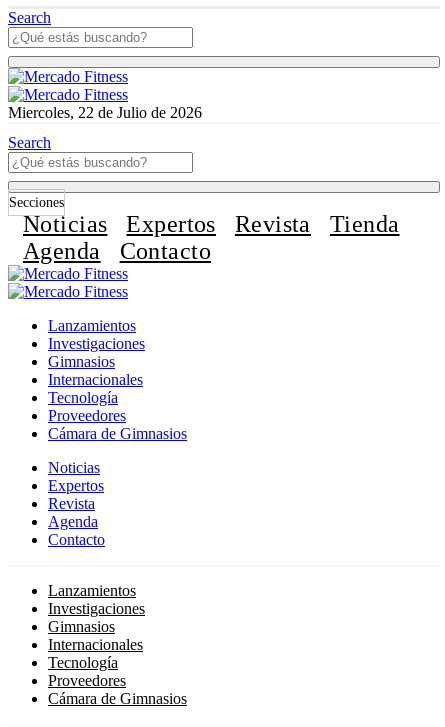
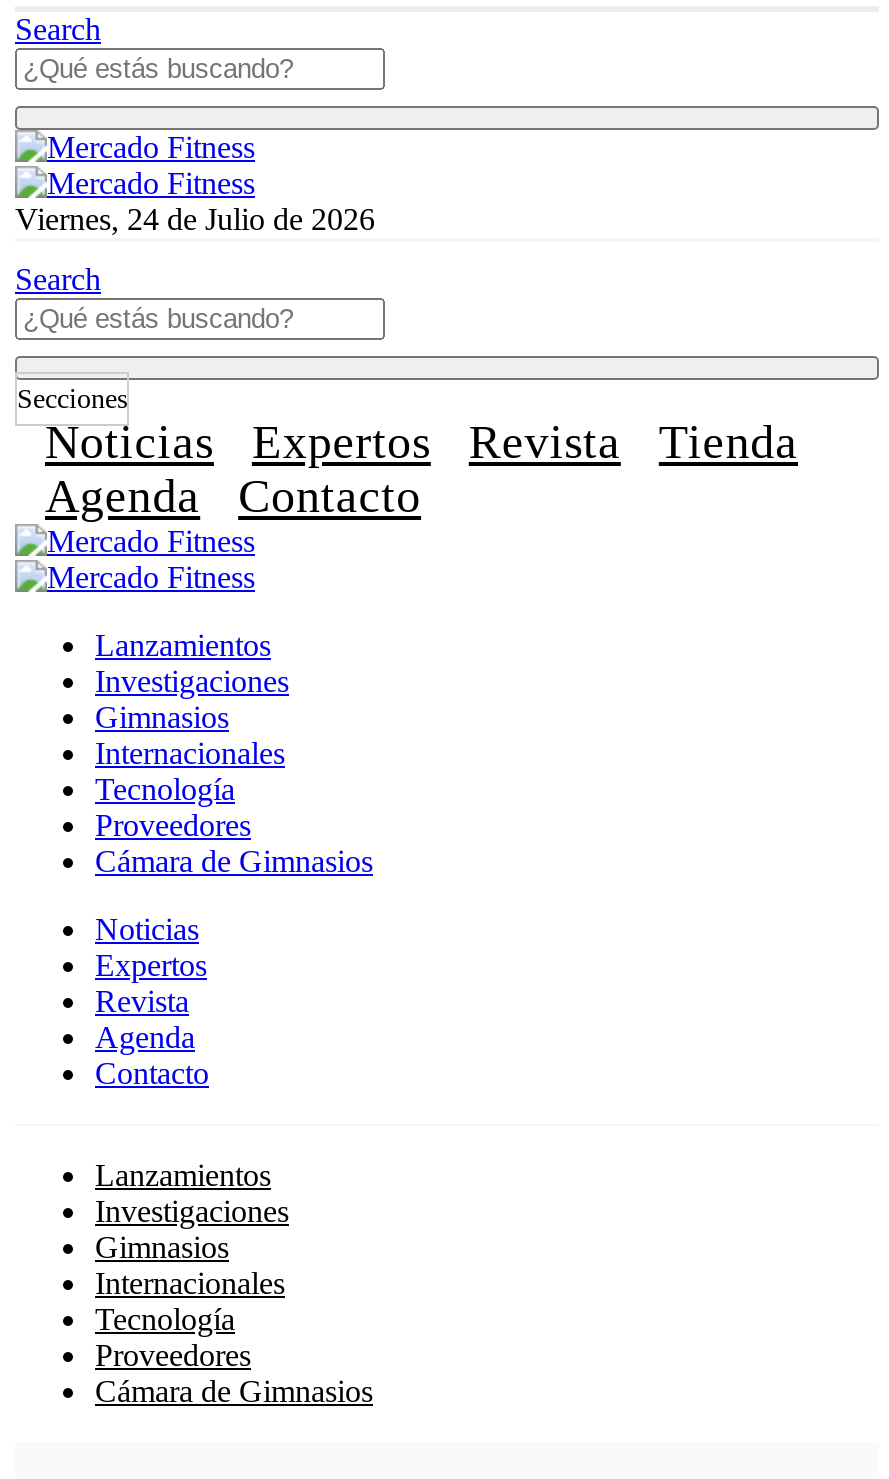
- Miercoles, 22 de Julio de 2026
+ Viernes, 24 de Julio de 2026
